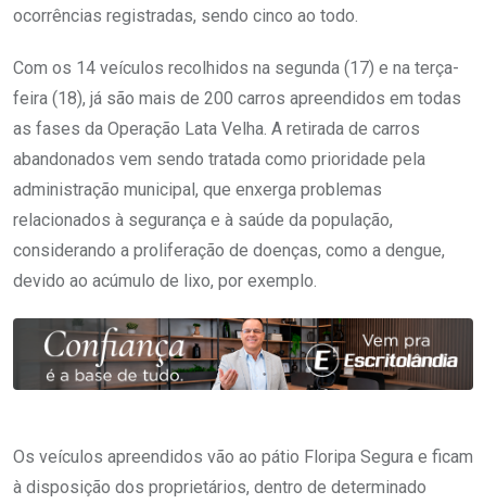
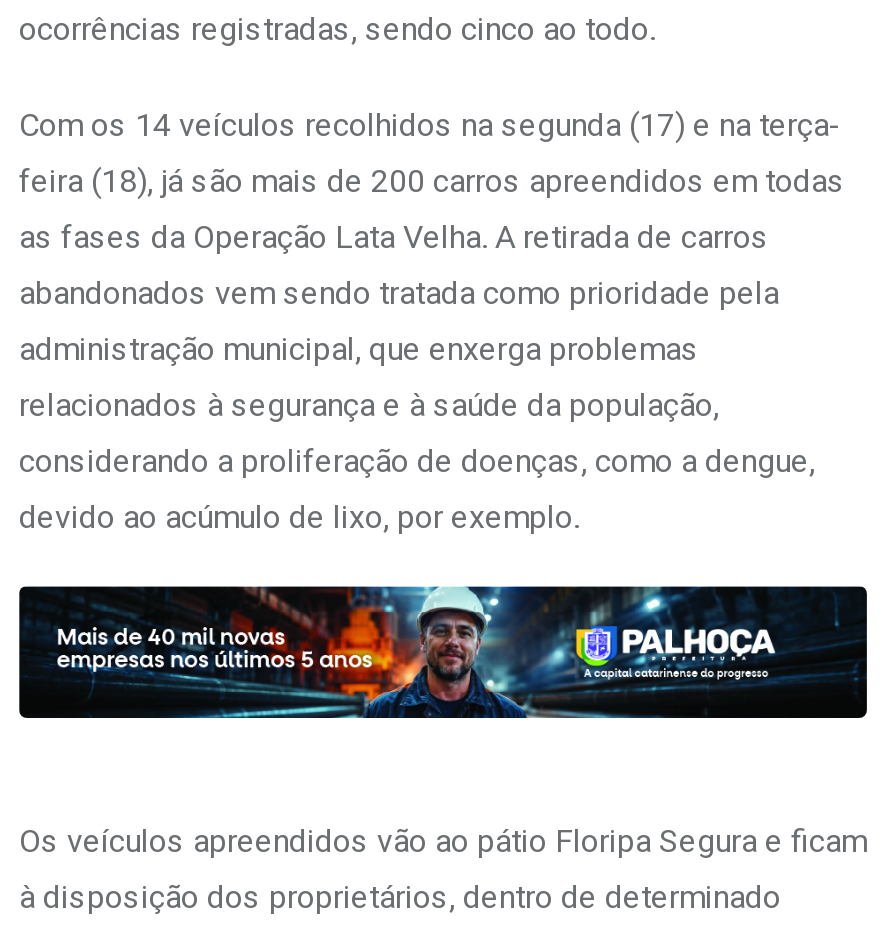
- [image]
+ [image]
